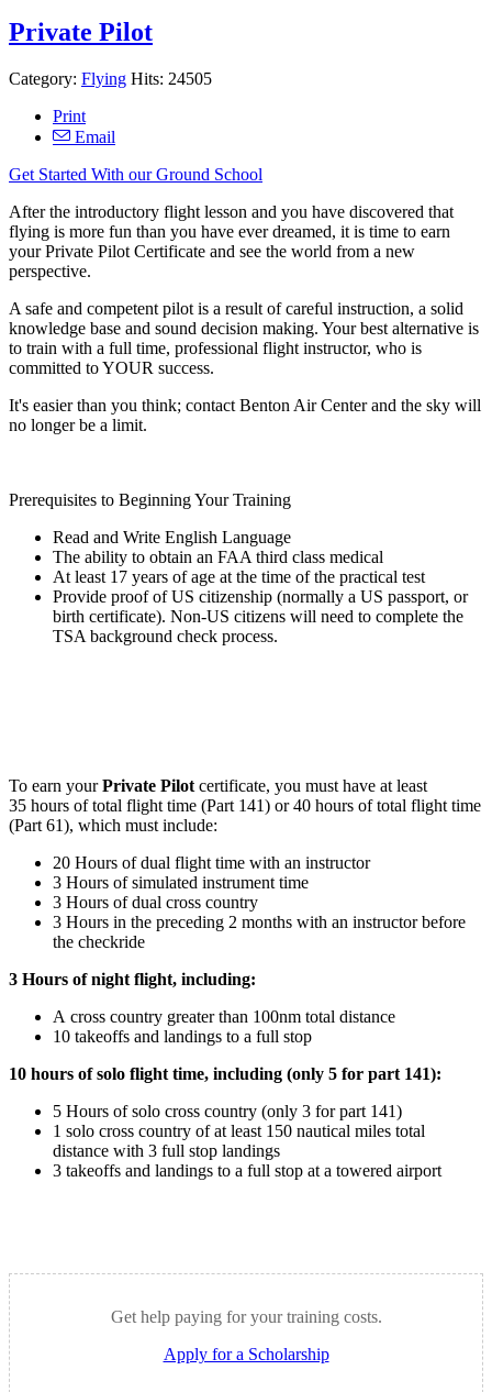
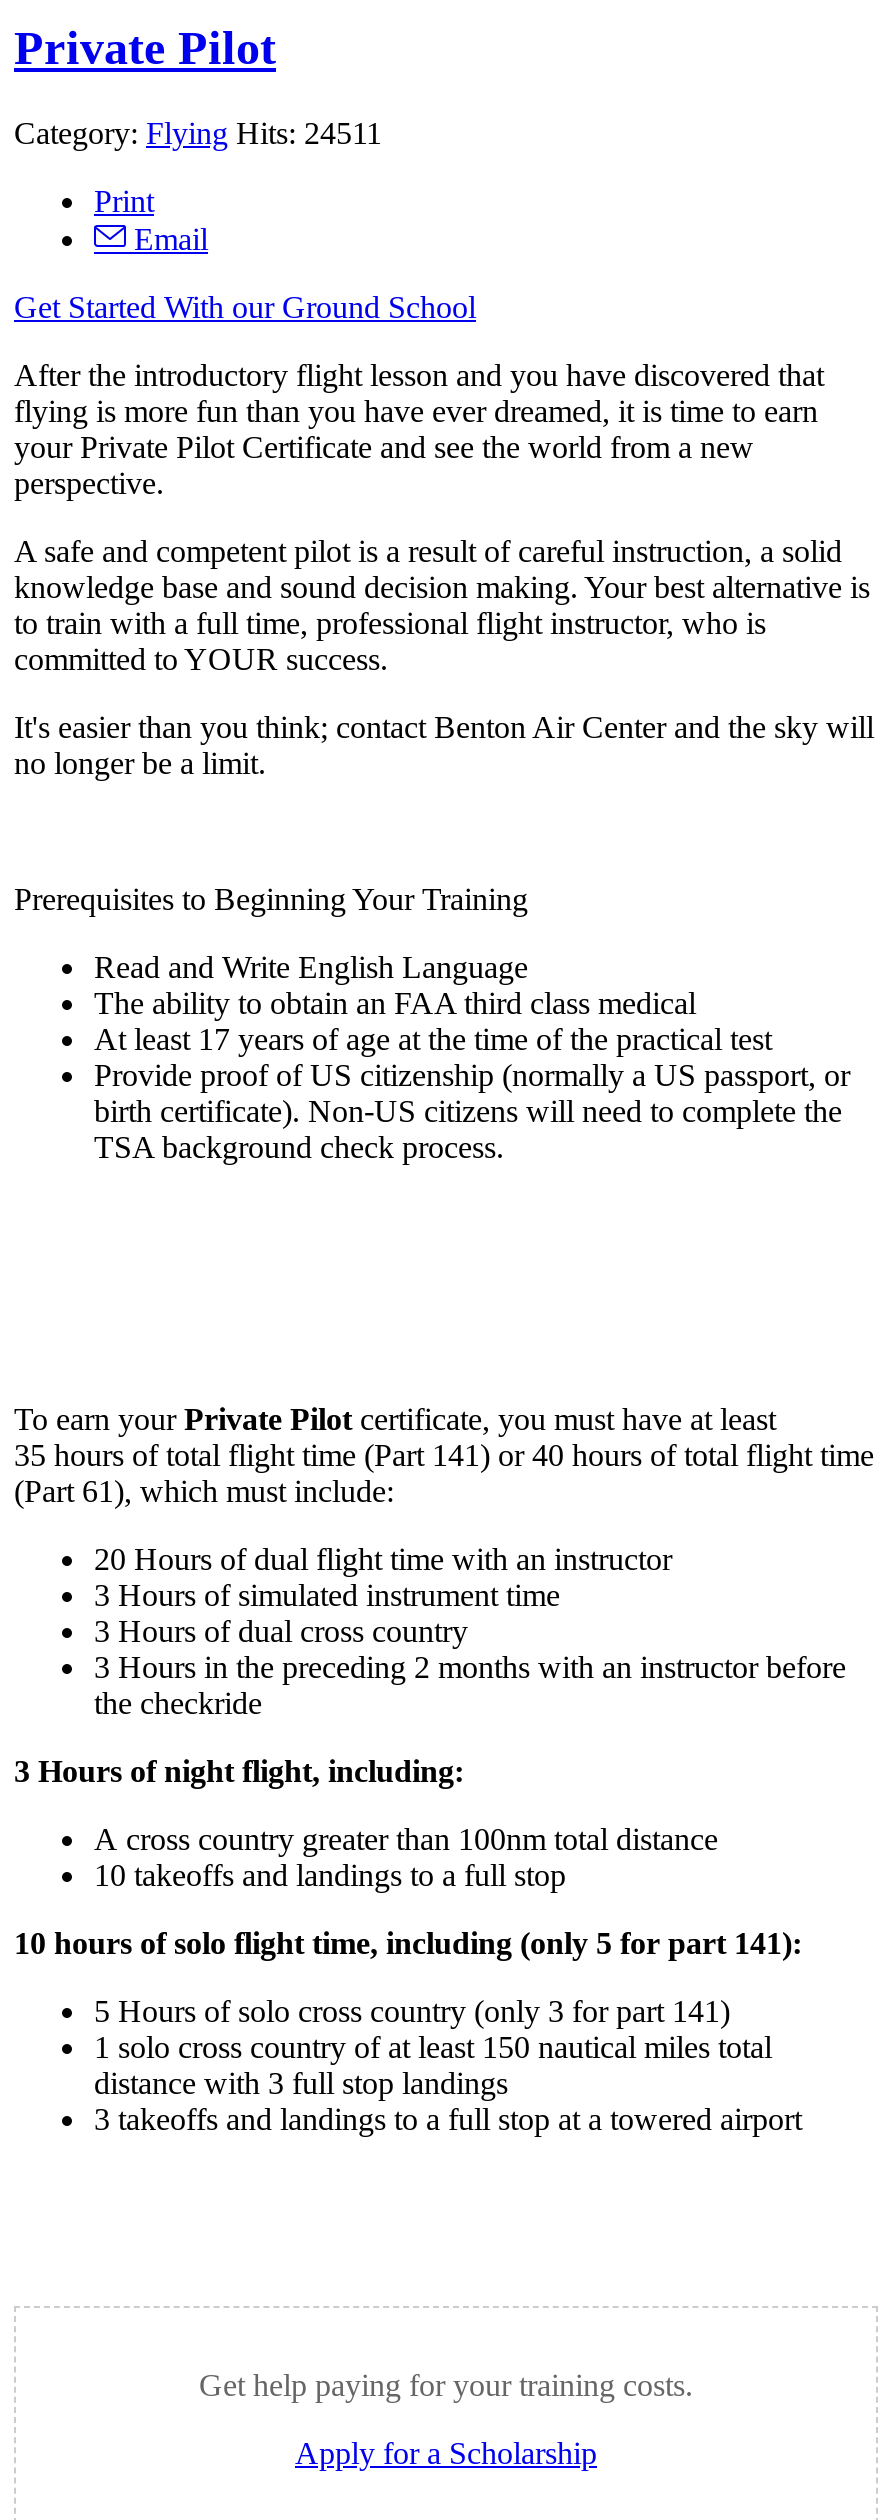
- Category: Flying Hits: 24505
+ Category: Flying Hits: 24511
